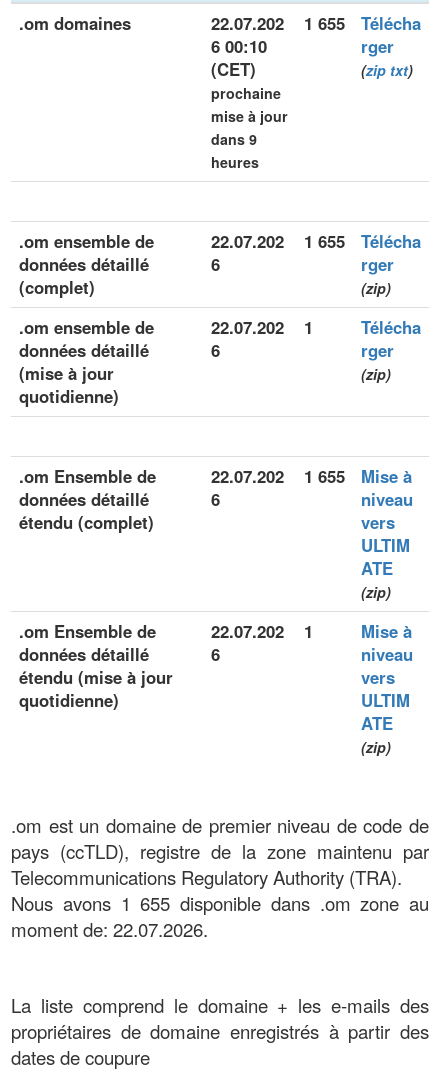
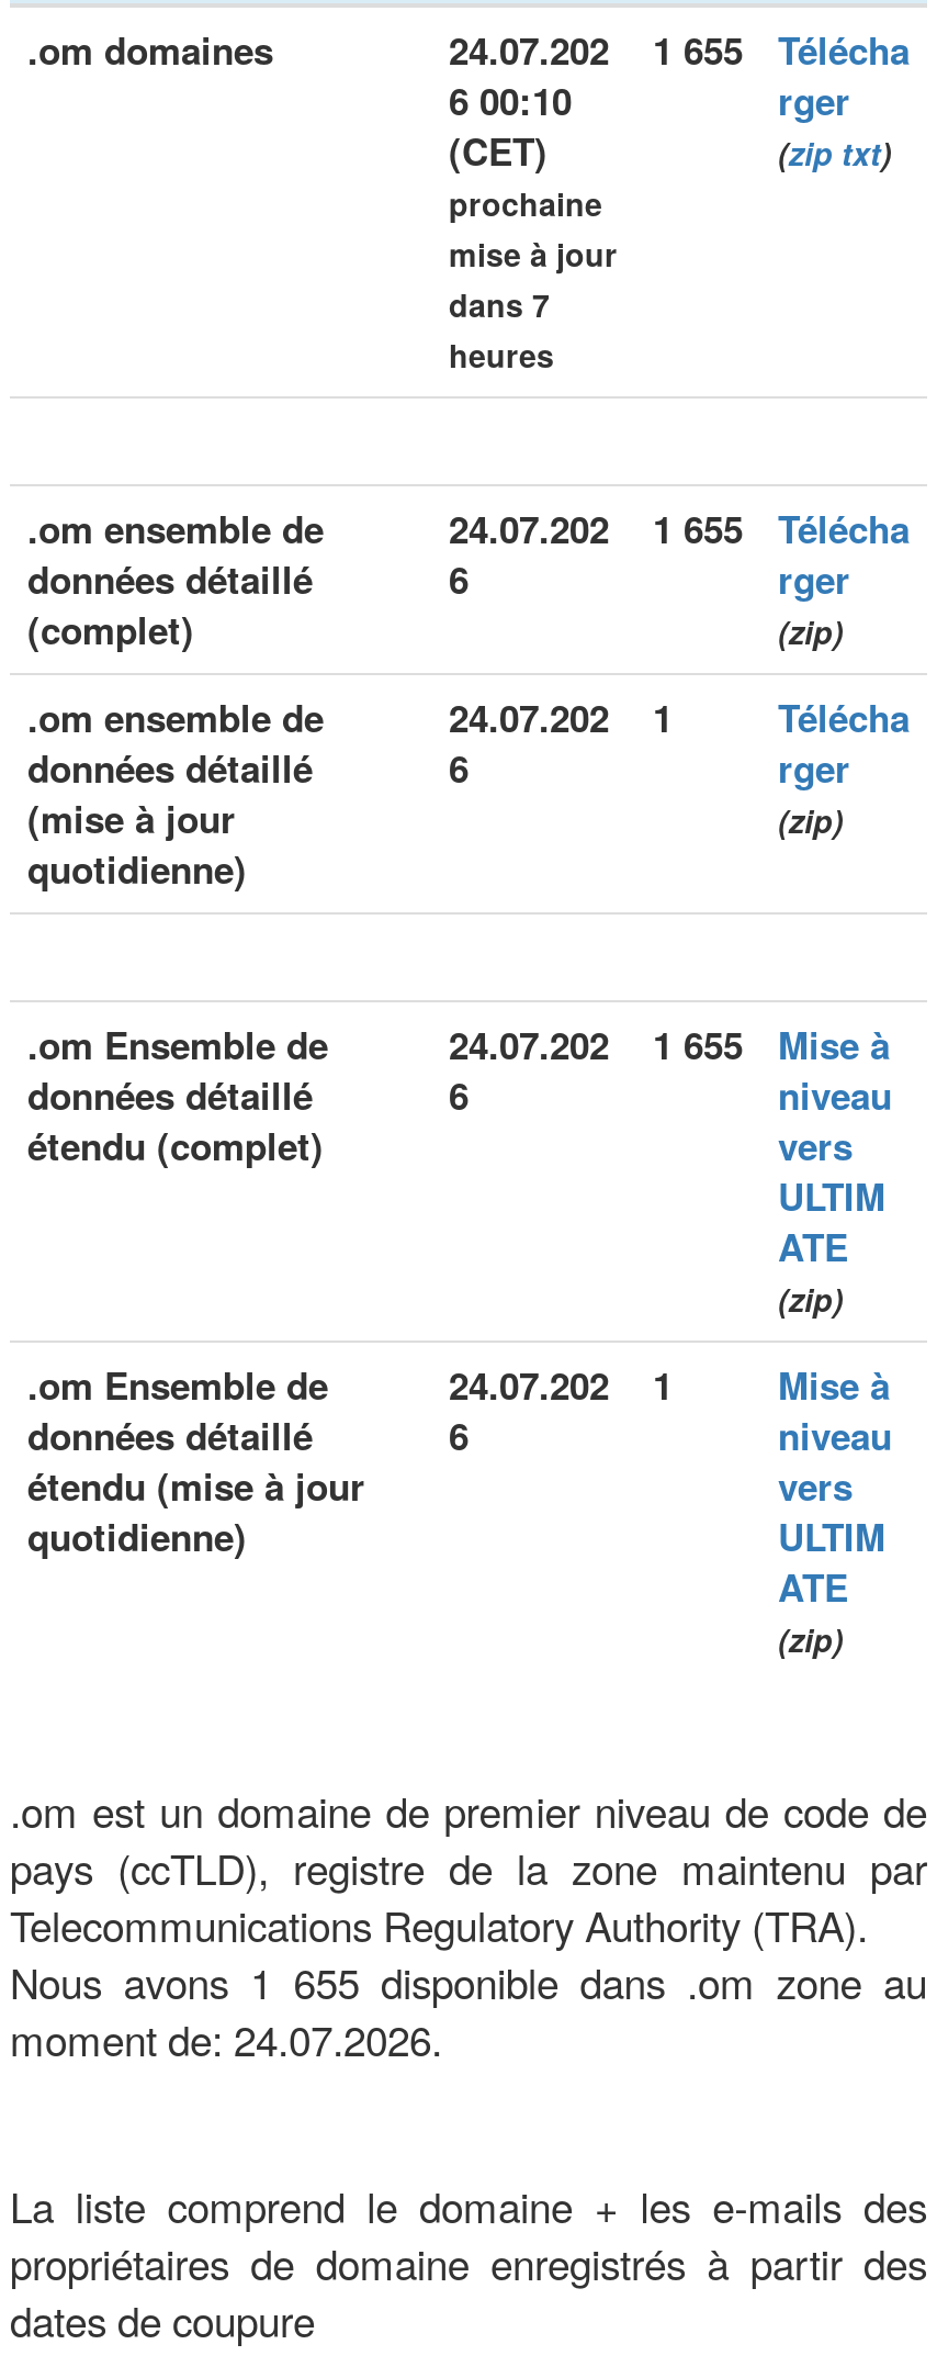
- 22.07.202 1 655 Télécha
+ 24.07.202 1 655 Télécha

- dans 9
+ dans 7

- 22.07.202 1 655 Télécha
+ 24.07.202 1 655 Télécha

- 22.07.202 1 Télécha
+ 24.07.202 1 Télécha

- 22.07.202 1 655 Mise à
+ 24.07.202 1 655 Mise à

- 22.07.202 1 Mise à
+ 24.07.202 1 Mise à

- moment de: 22.07.2026.
+ moment de: 24.07.2026.
